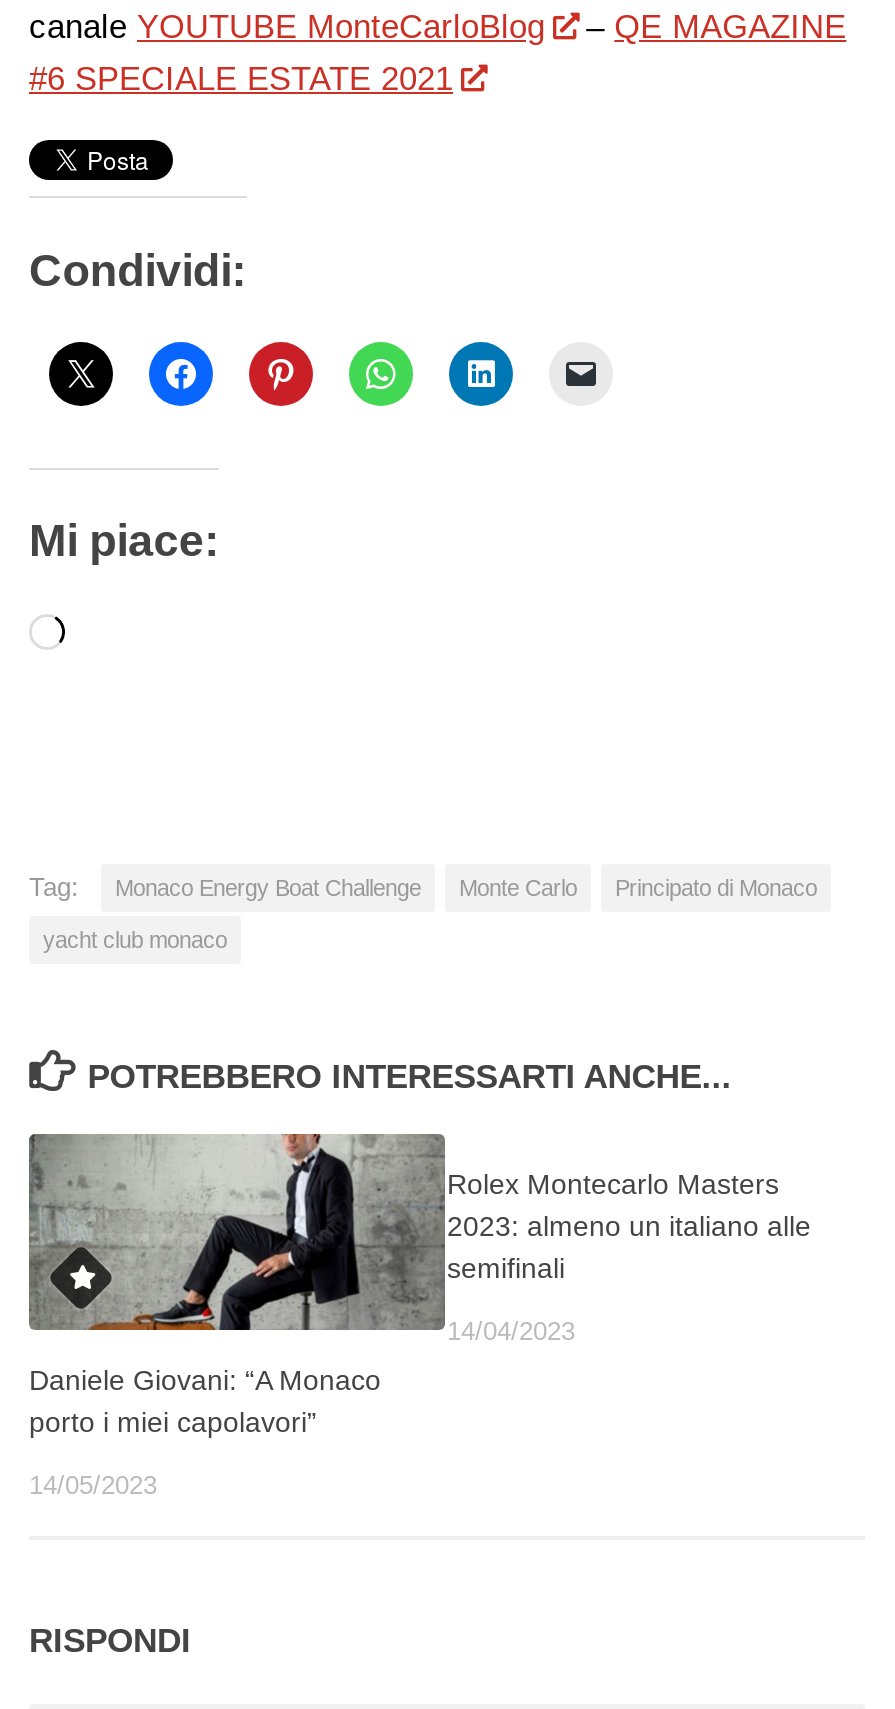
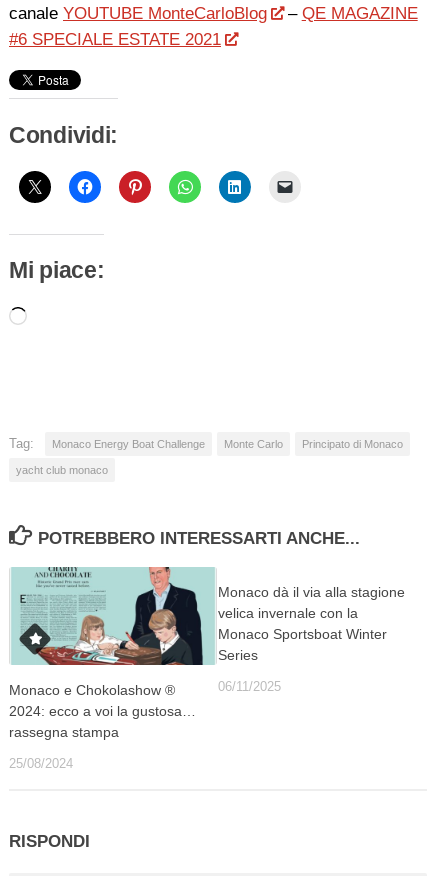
- [image]
- Rolex Montecarlo Masters
- 2023: almeno un italiano alle
- semifinali
+ [image]
+ Monaco dà il via alla stagione
+ velica invernale con la
+ Monaco Sportsboat Winter
+ Series

- 14/04/2023
+ 06/11/2025

- Daniele Giovani: “A Monaco
- porto i miei capolavori”
+ Monaco e Chokolashow ®
+ 2024: ecco a voi la gustosa…
+ rassegna stampa

- 14/05/2023
+ 25/08/2024
